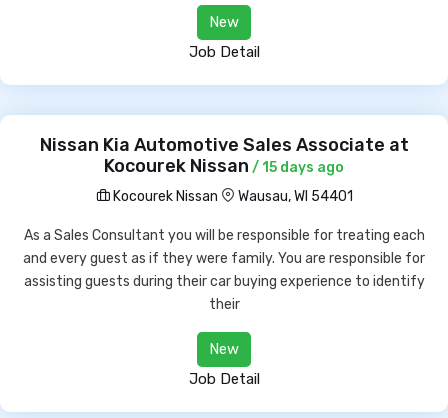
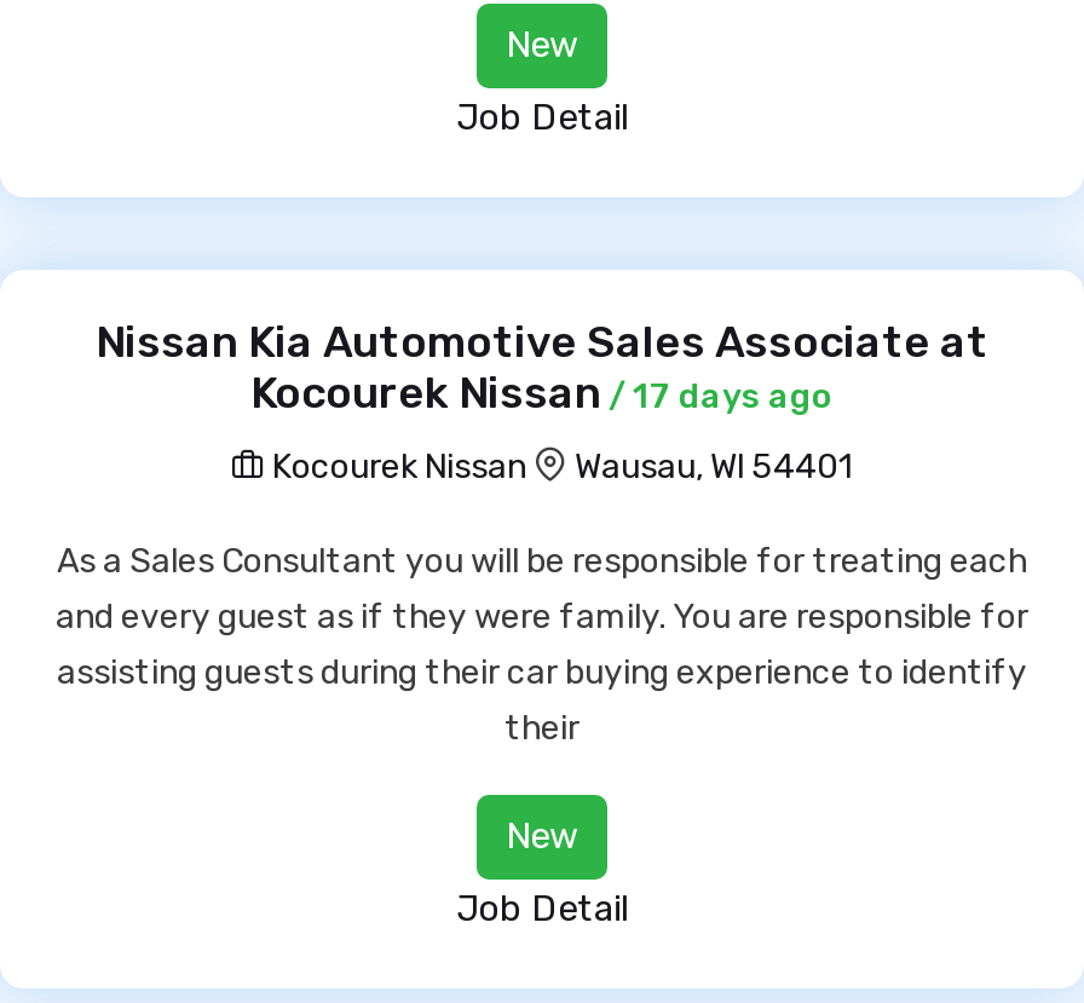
- Kocourek Nissan / 15 days ago
+ Kocourek Nissan / 17 days ago
